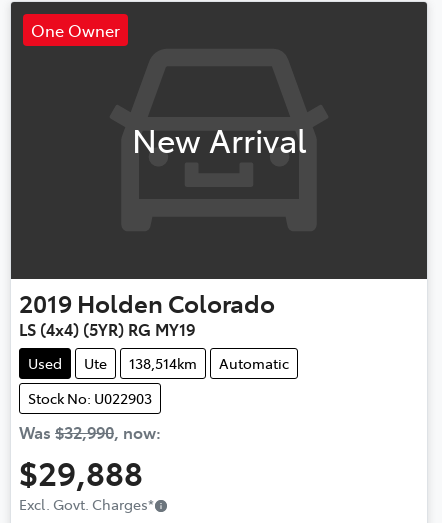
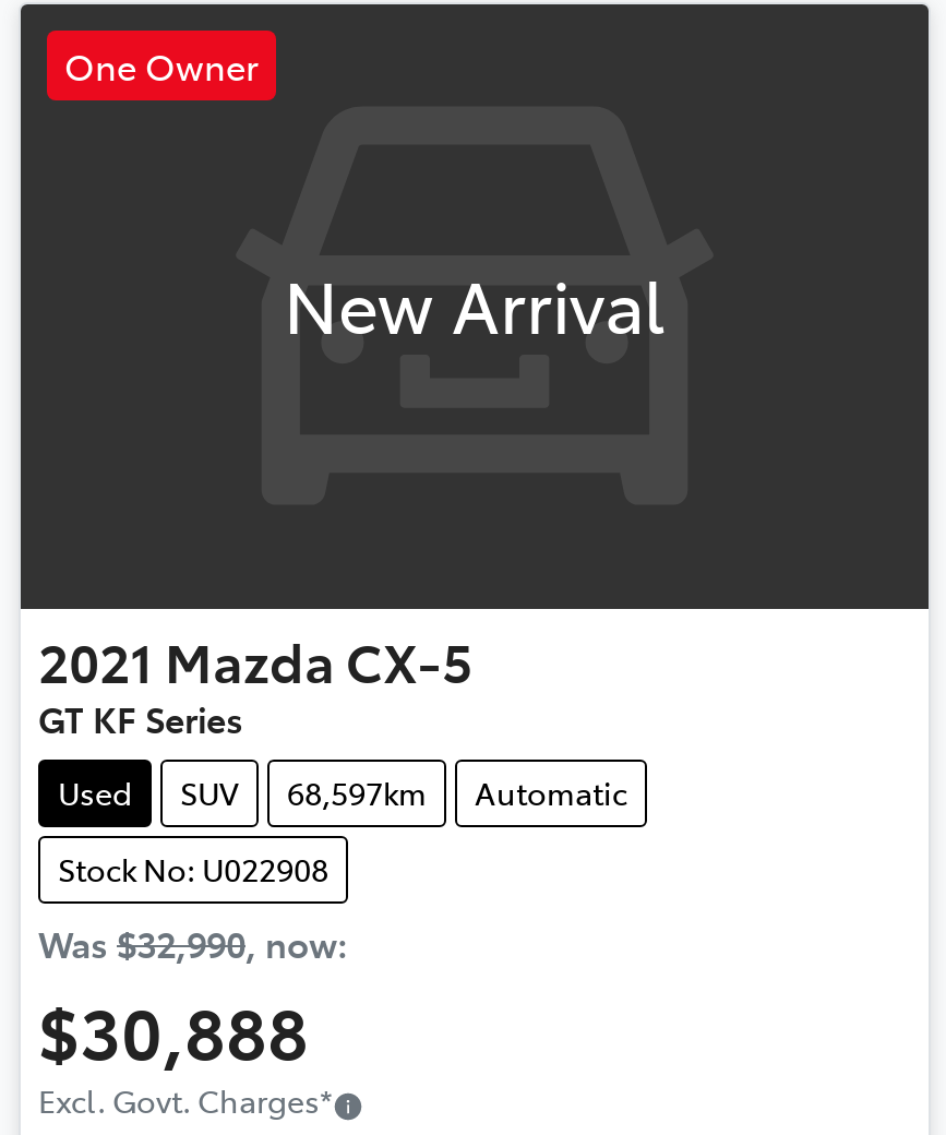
- 2019 Holden Colorado
- LS (4x4) (5YR) RG MY19
+ 2021 Mazda CX-5
+ GT KF Series

- Ute
- 138,514km
+ SUV
+ 68,597km

- Stock No: U022903
+ Stock No: U022908

- $29,888
+ $30,888
